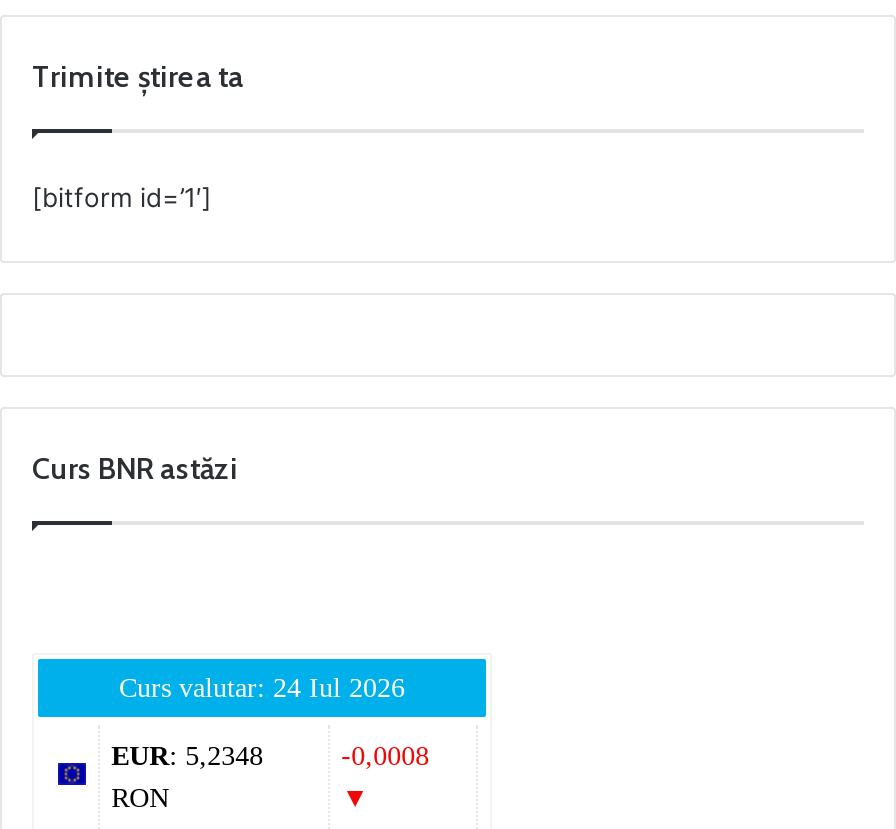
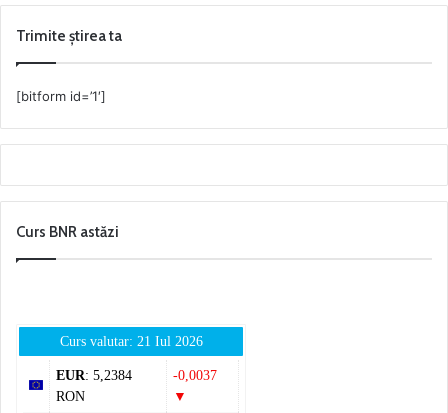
- Curs valutar: 24 Iul 2026
+ Curs valutar: 21 Iul 2026

- EUR: 5,2348
+ EUR: 5,2384

- -0,0008
+ -0,0037
